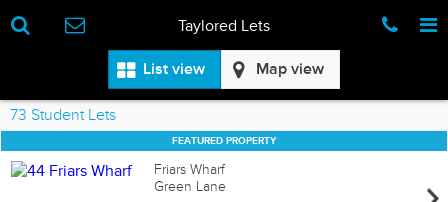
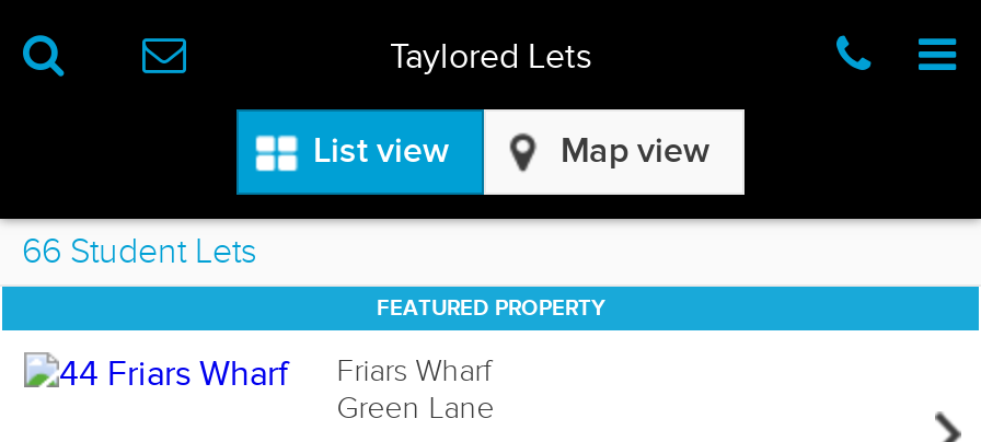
- 73 Student Lets
+ 66 Student Lets
